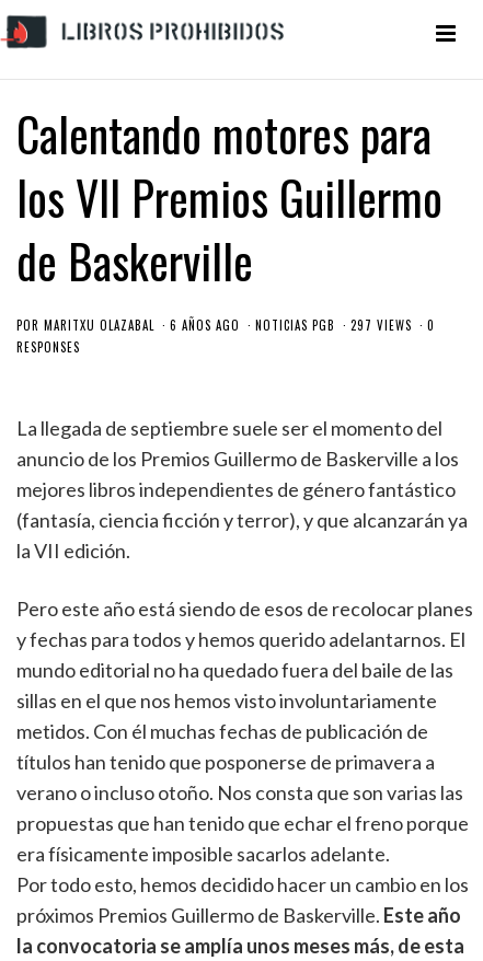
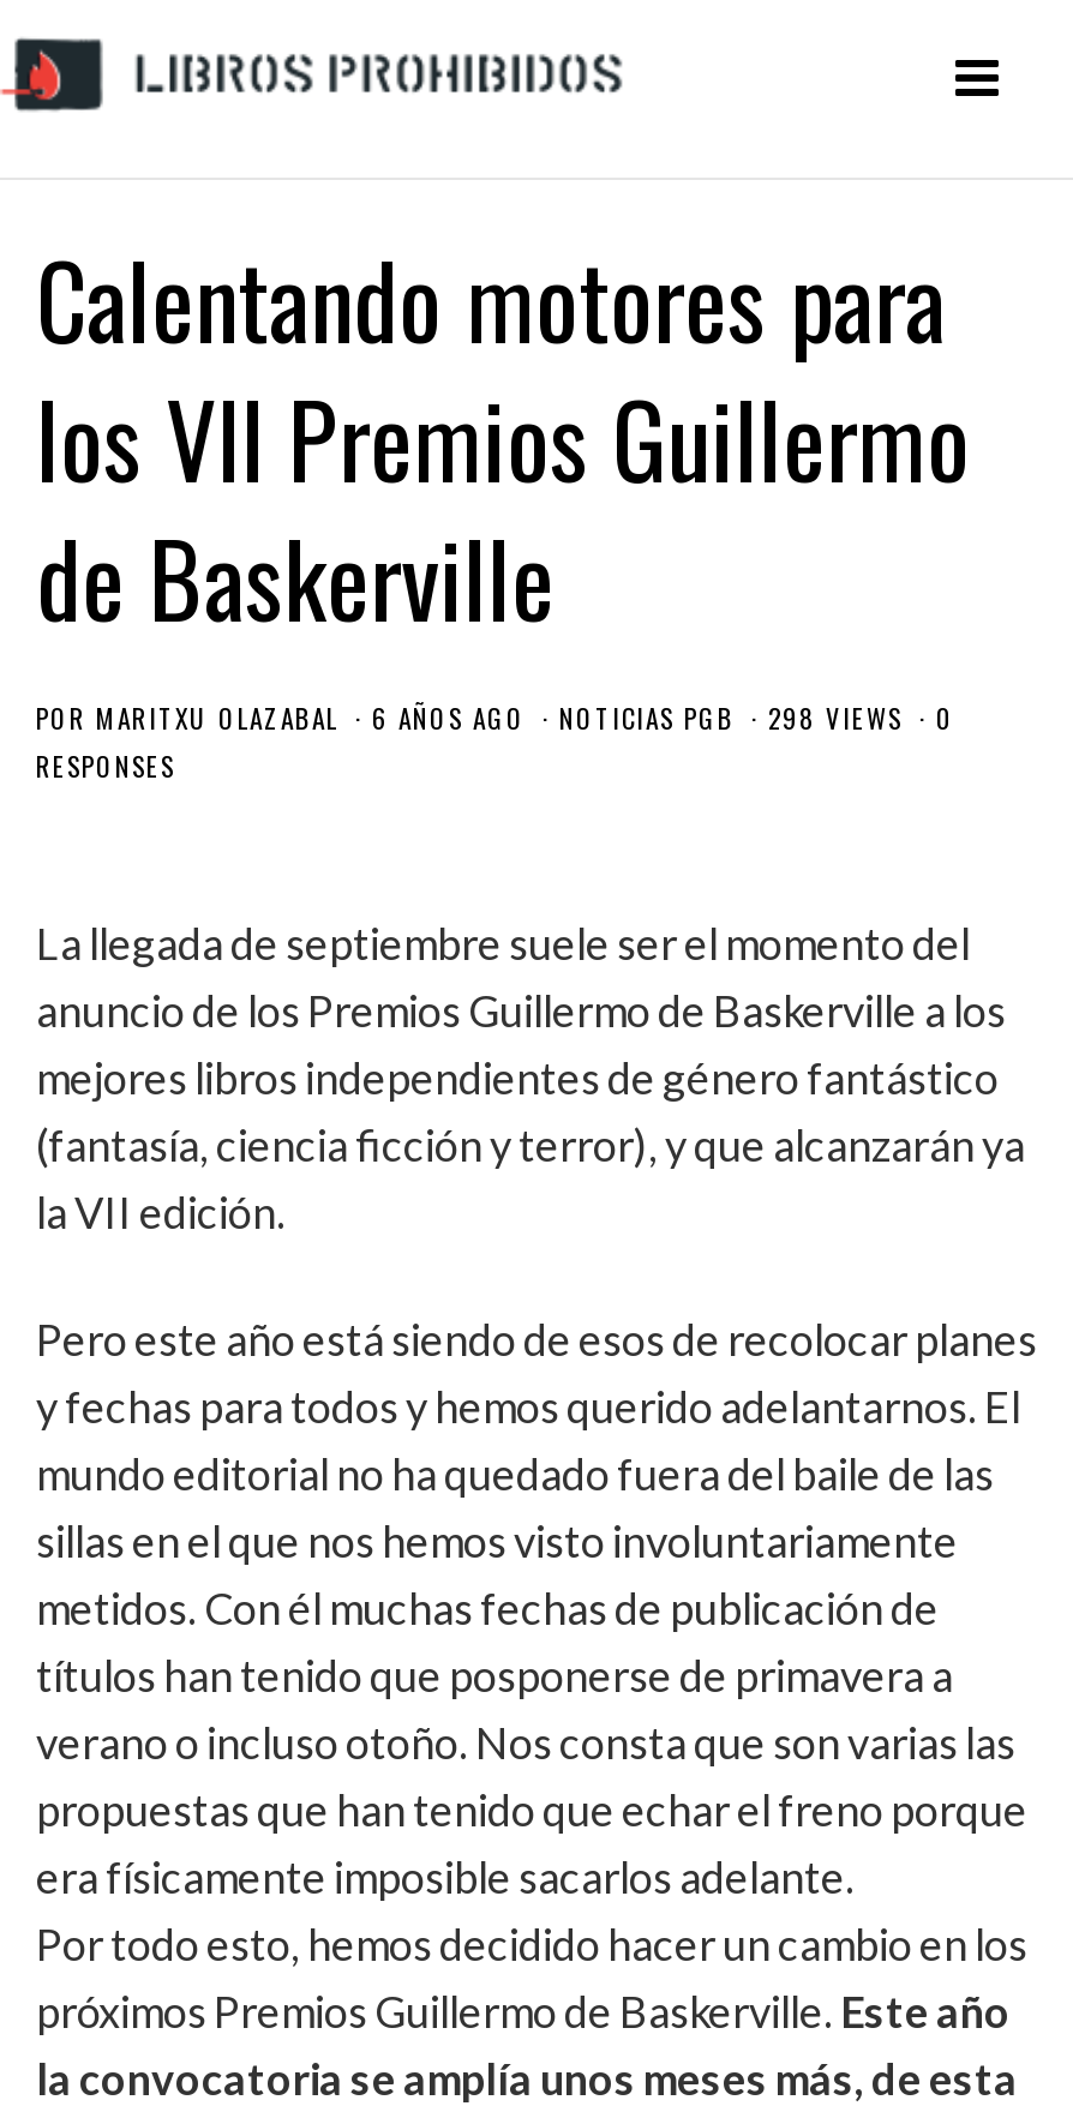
- POR MARITXU OLAZABAL 6 AÑOS AGO NOTICIAS PGB 297 VIEWS 0
+ POR MARITXU OLAZABAL 6 AÑOS AGO NOTICIAS PGB 298 VIEWS 0
